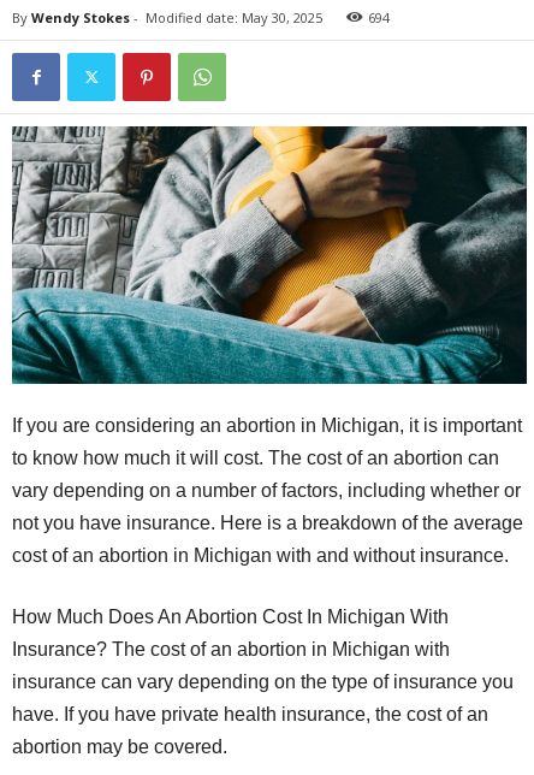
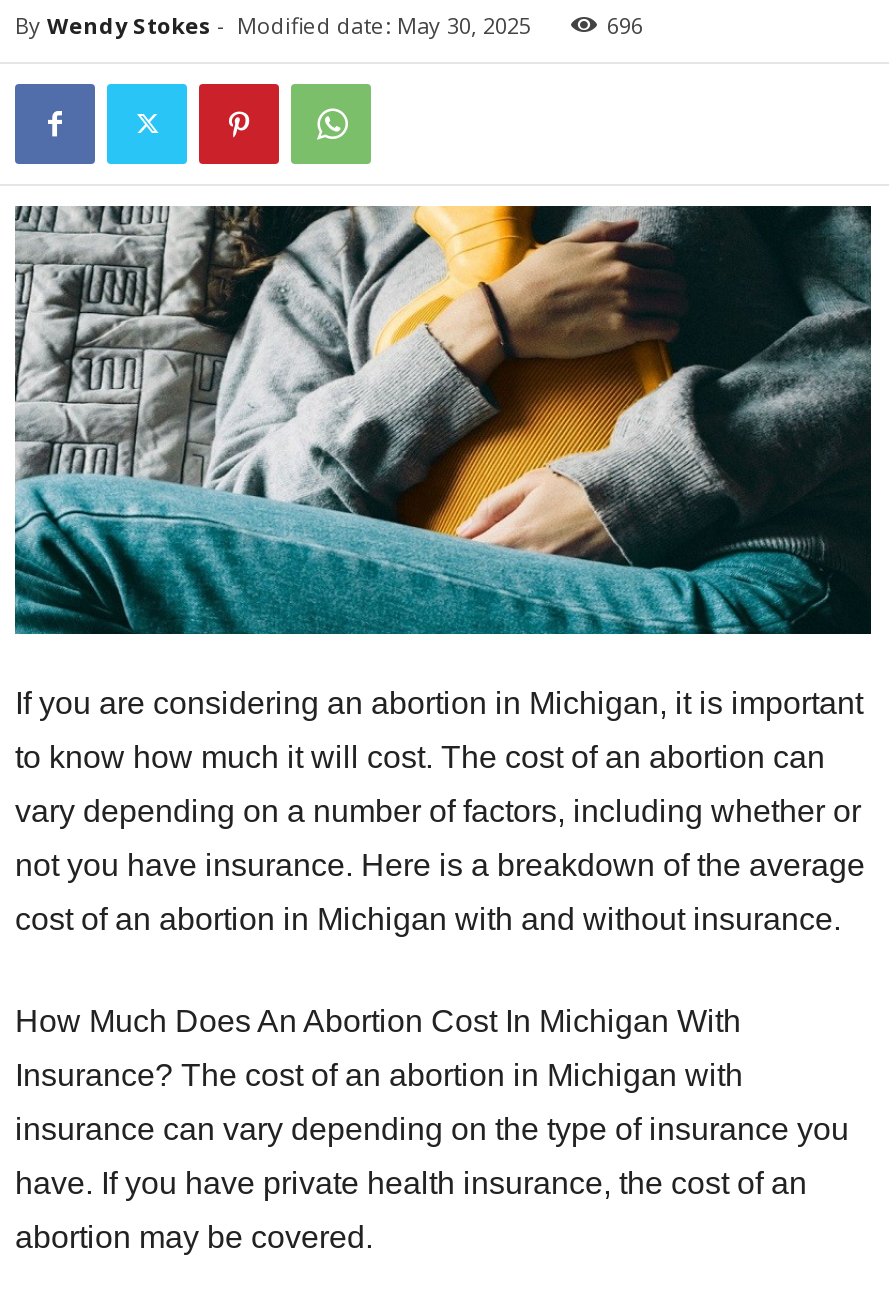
- 694
+ 696
